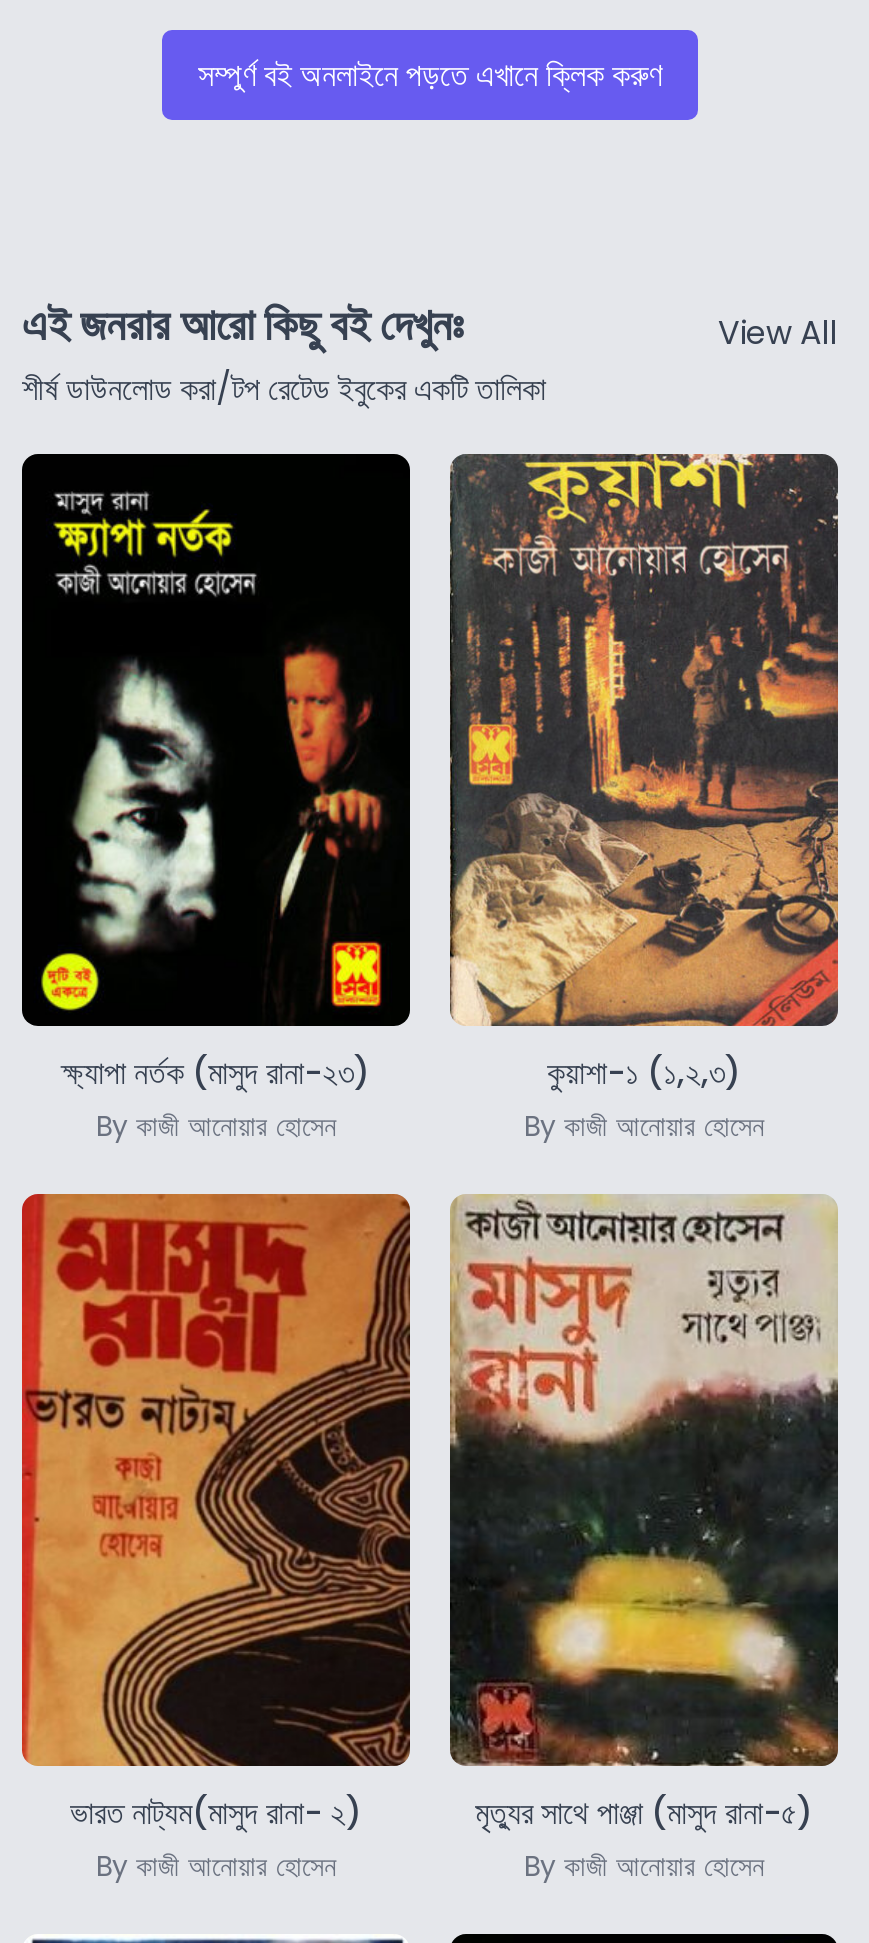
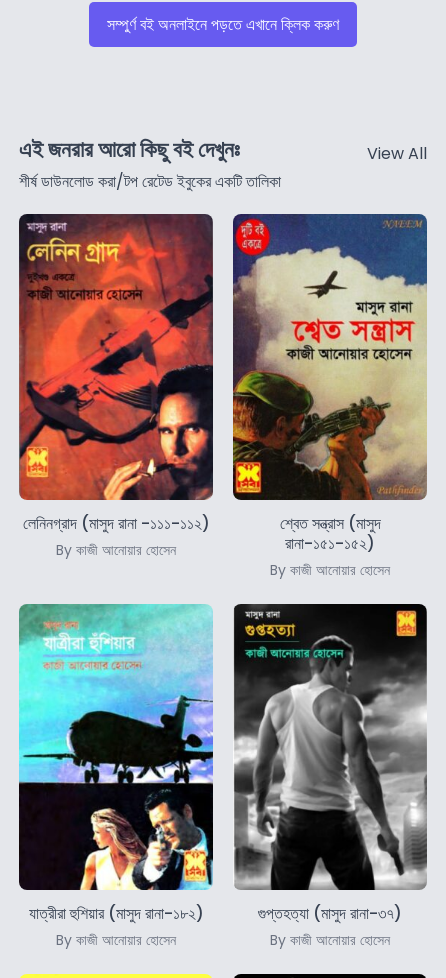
- [image]
- ক্ষ্যাপা নর্তক (মাসুদ রানা-২৩)
+ [image]
+ লেনিনগ্রাদ (মাসুদ রানা -১১১-১১২)

- [image]
- কুয়াশা-১ (১,২,৩)
+ [image]
+ শ্বেত সন্ত্রাস (মাসুদ
+ রানা-১৫১-১৫২)

- [image]
- ভারত নাট্যম(মাসুদ রানা- ২)
+ [image]
+ যাত্রীরা হুশিয়ার (মাসুদ রানা-১৮২)

- [image]
- মৃত্যুর সাথে পাঞ্জা (মাসুদ রানা-৫)
+ [image]
+ গুপ্তহত্যা (মাসুদ রানা-৩৭)
